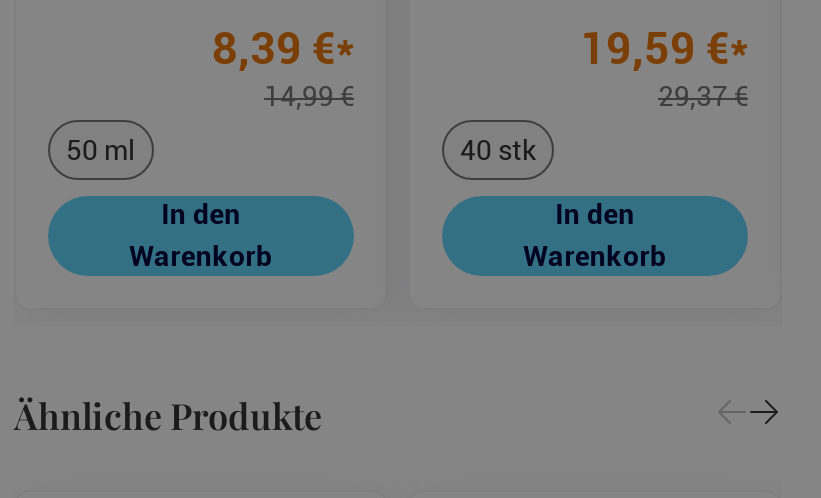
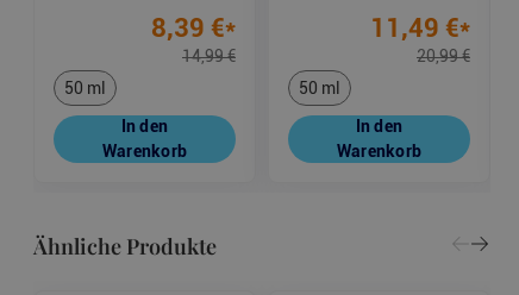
- 19,59 €*
- 29,37€
+ 11,49 €*
+ 20,99€

- 40 stk
+ 50 ml
